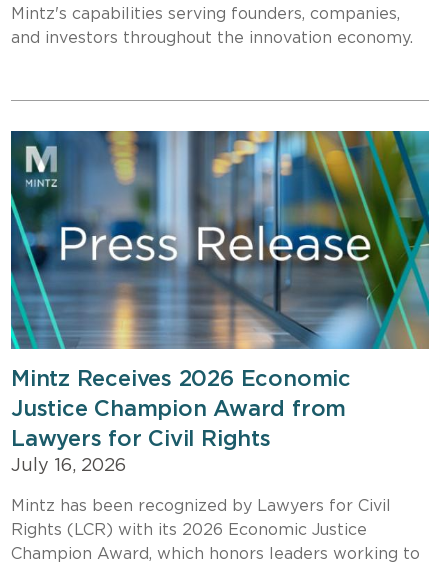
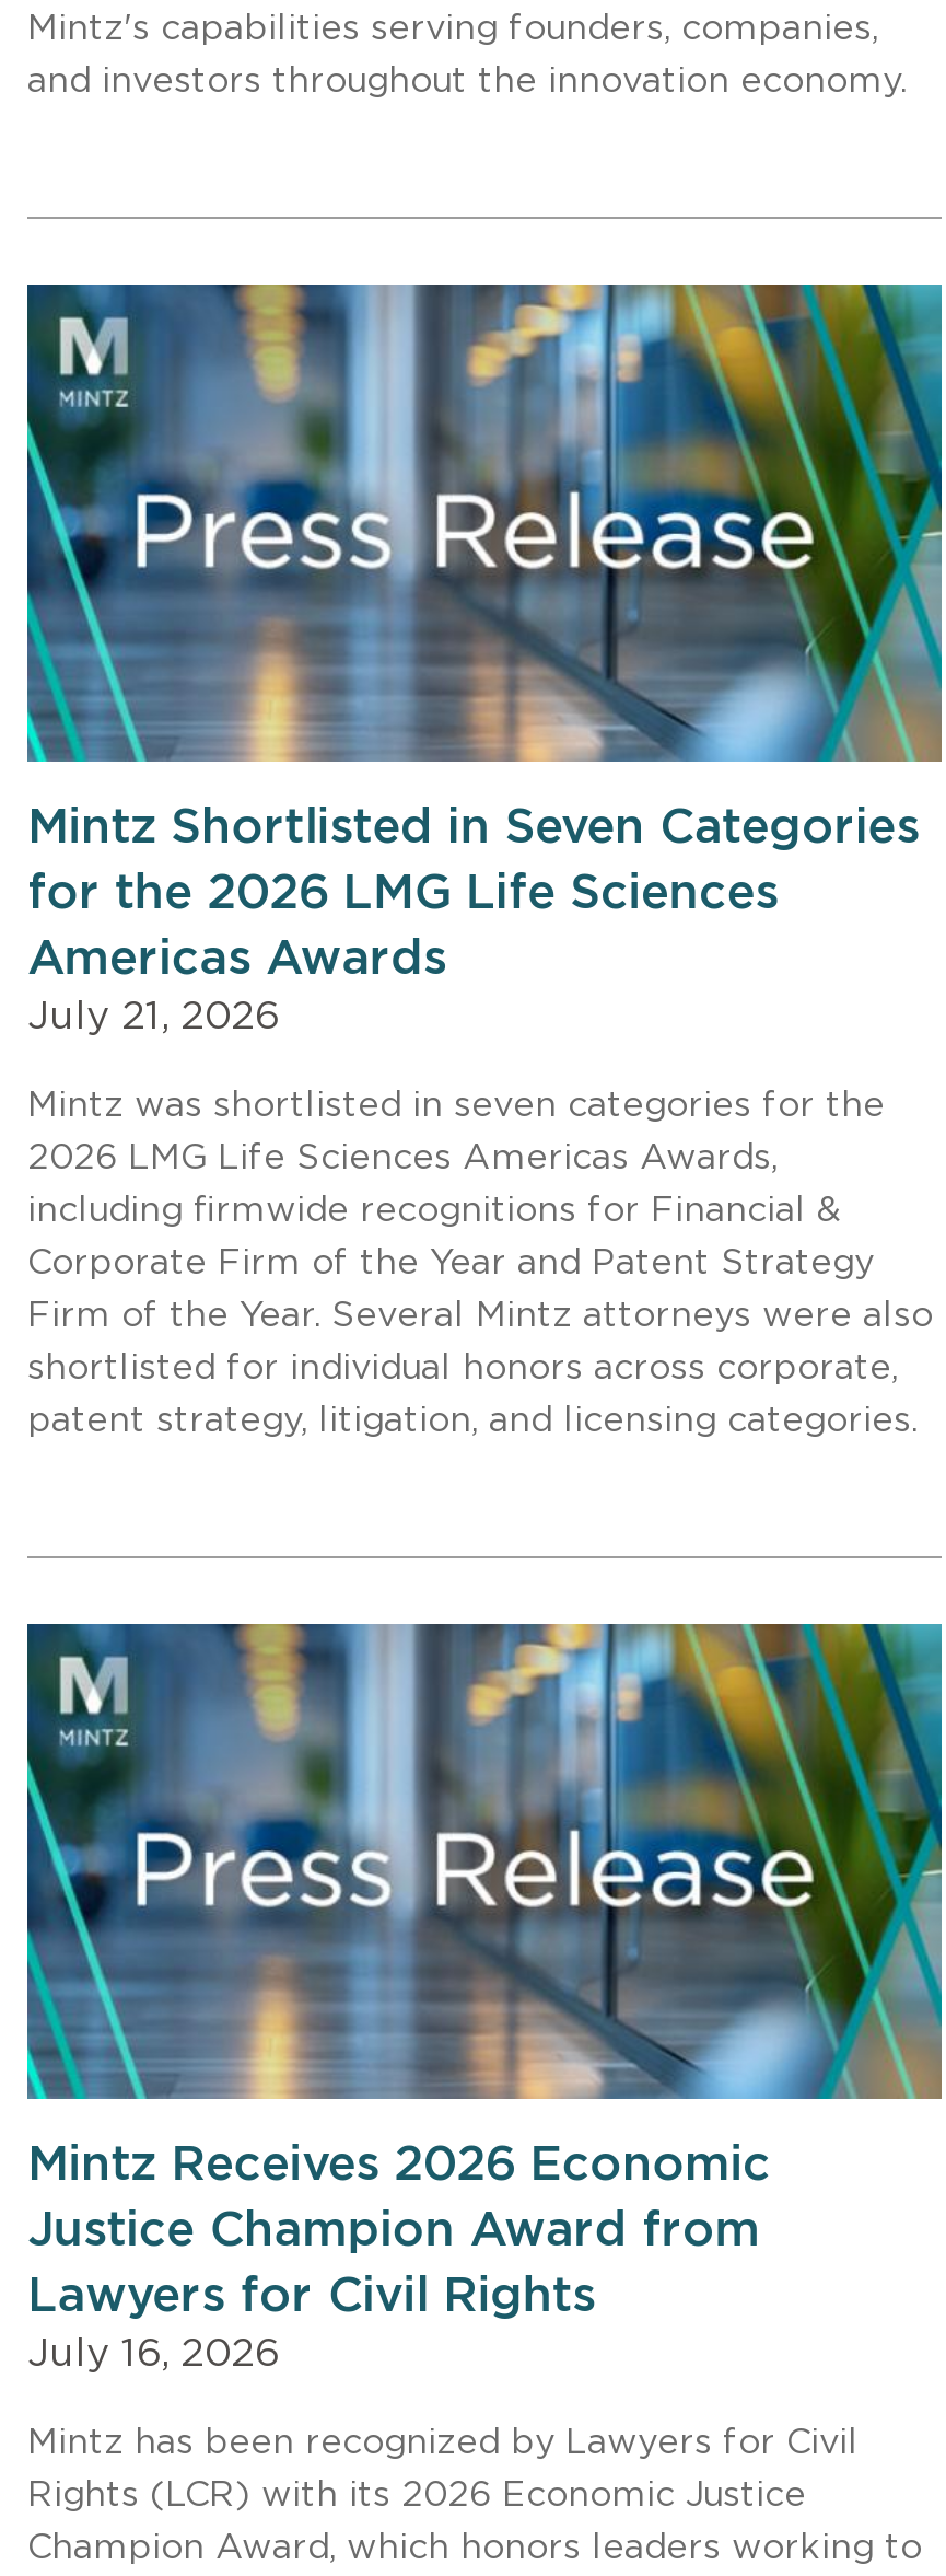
+ Mintz Shortlisted in Seven Categories
+ for the 2026 LMG Life Sciences
+ Americas Awards
+ July 21, 2026
+ Mintz was shortlisted in seven categories for the
+ 2026 LMG Life Sciences Americas Awards,
+ including firmwide recognitions for Financial &
+ Corporate Firm of the Year and Patent Strategy
+ Firm of the Year. Several Mintz attorneys were also
+ shortlisted for individual honors across corporate,
+ patent strategy, litigation, and licensing categories.
